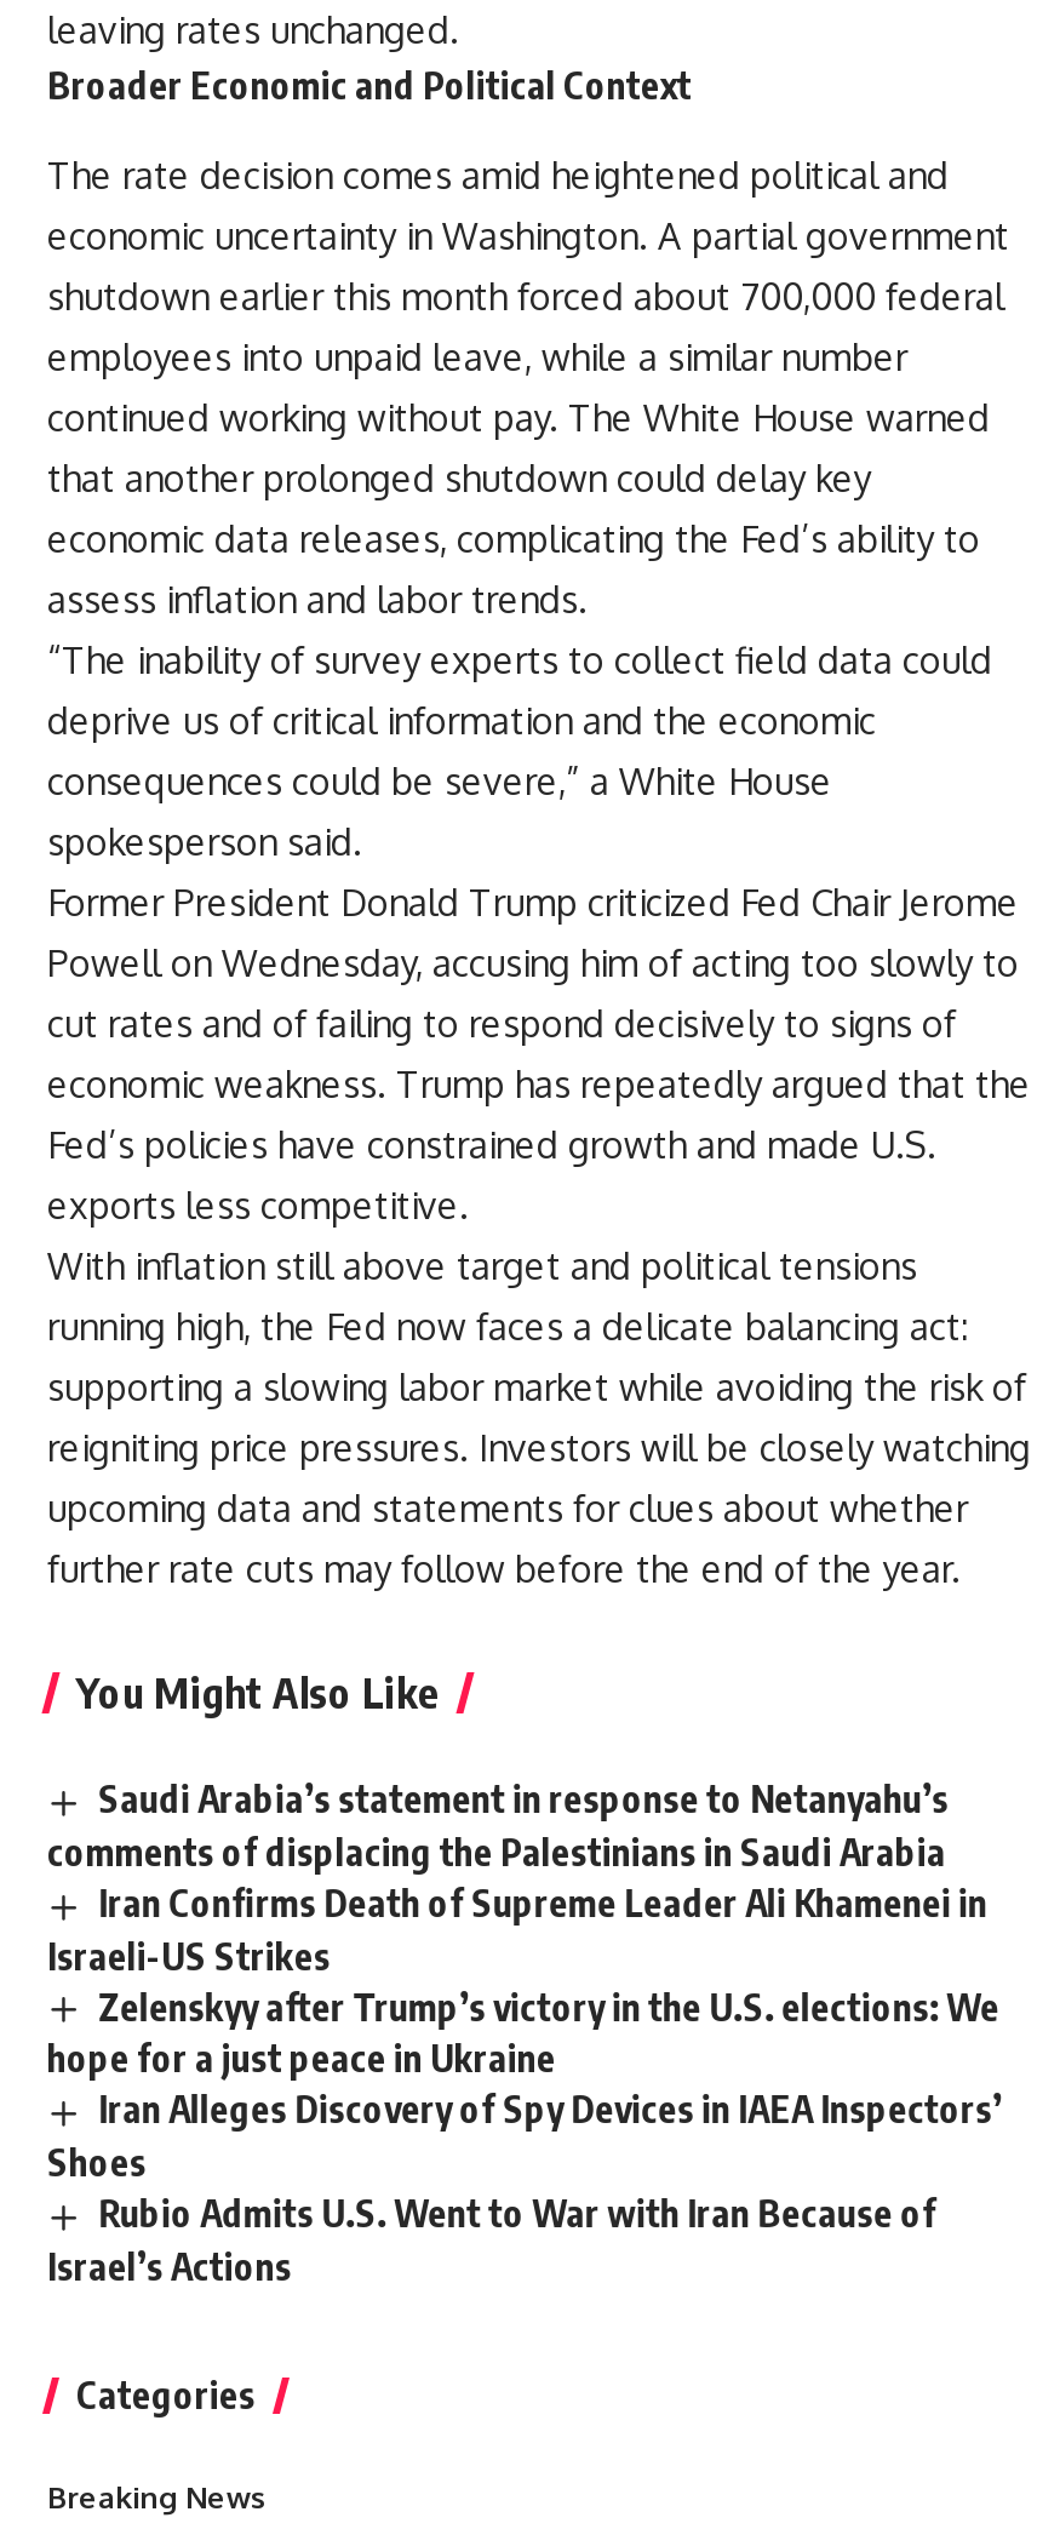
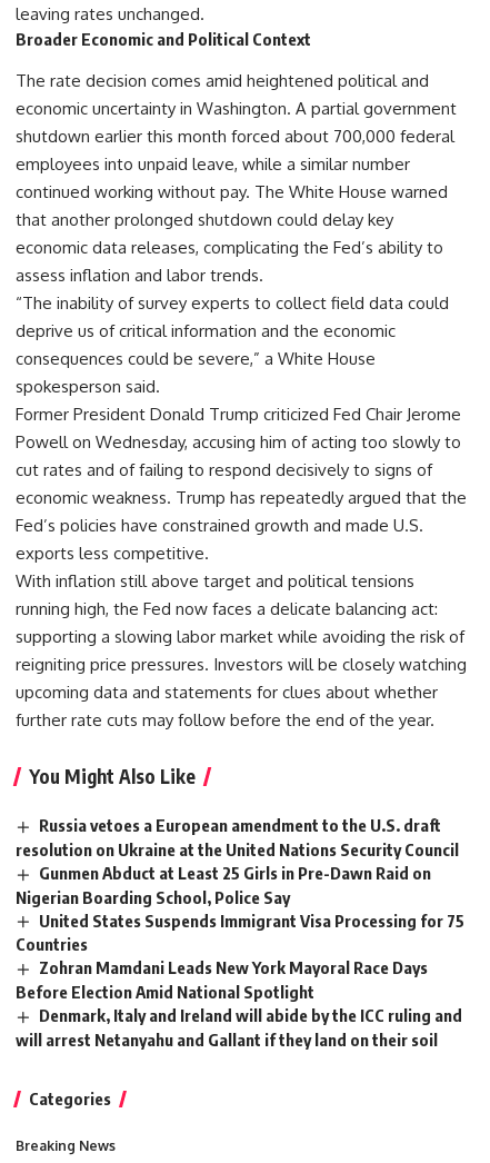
- Saudi Arabia’s statement in response to Netanyahu’s
- comments of displacing the Palestinians in Saudi Arabia
- Iran Confirms Death of Supreme Leader Ali Khamenei in
- Israeli-US Strikes
- Zelenskyy after Trump’s victory in the U.S. elections: We
- hope for a just peace in Ukraine
- Iran Alleges Discovery of Spy Devices in IAEA Inspectors’
- Shoes
- Rubio Admits U.S. Went to War with Iran Because of
- Israel’s Actions
+ Russia vetoes a European amendment to the U.S. draft
+ resolution on Ukraine at the United Nations Security Council
+ Gunmen Abduct at Least 25 Girls in Pre-Dawn Raid on
+ Nigerian Boarding School, Police Say
+ United States Suspends Immigrant Visa Processing for 75
+ Countries
+ Zohran Mamdani Leads New York Mayoral Race Days
+ Before Election Amid National Spotlight
+ Denmark, Italy and Ireland will abide by the ICC ruling and
+ will arrest Netanyahu and Gallant if they land on their soil
